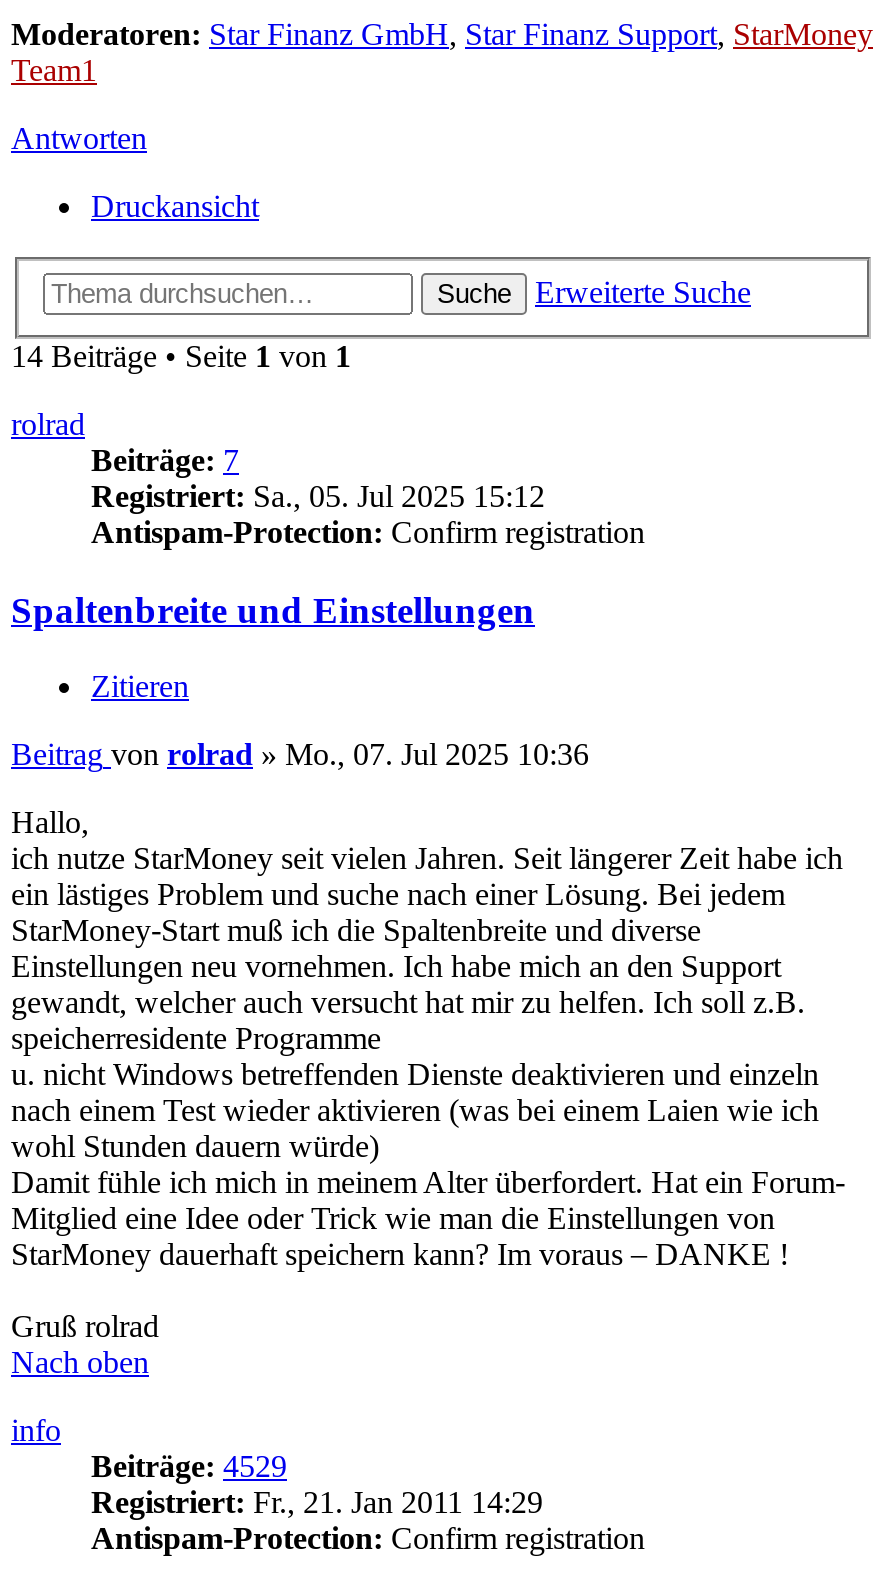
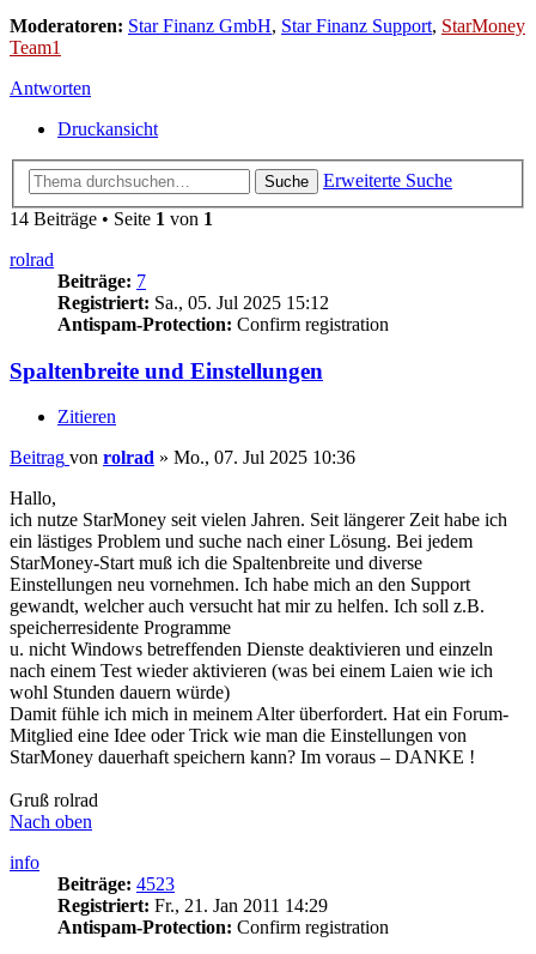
- Beiträge: 4529
+ Beiträge: 4523
